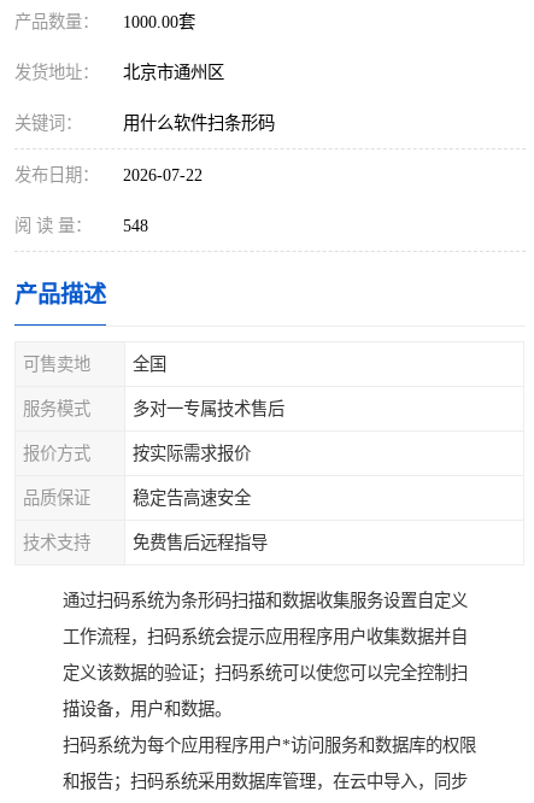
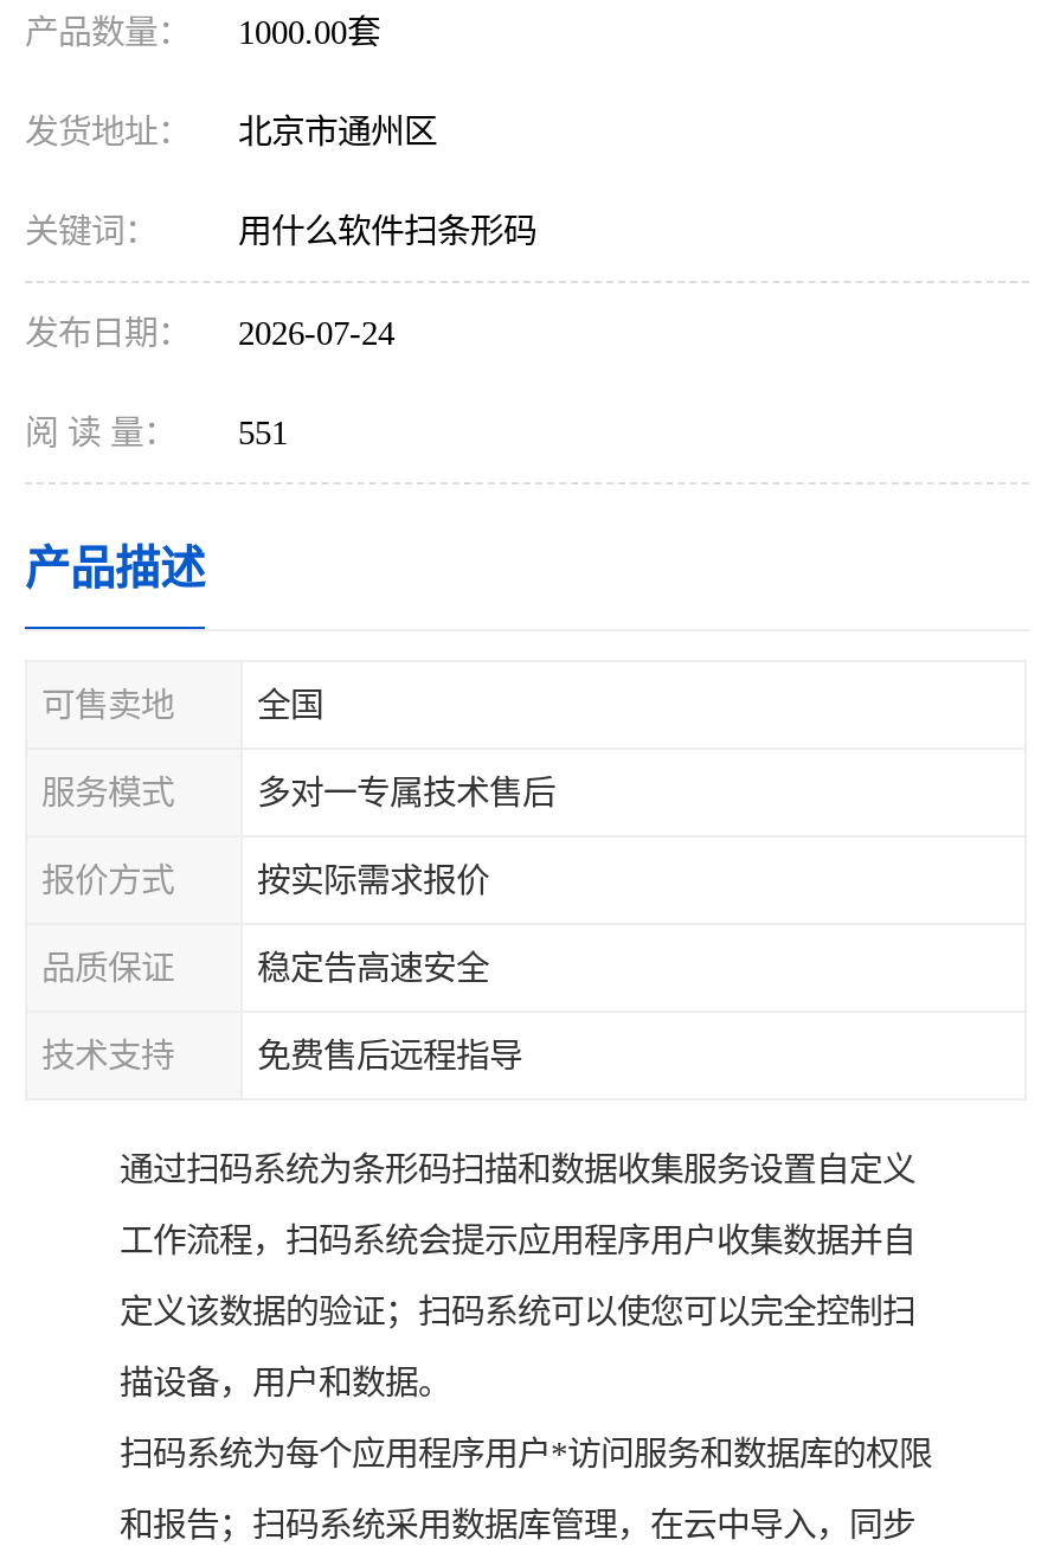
- 发布日期： 2026-07-22
+ 发布日期： 2026-07-24

- 阅 读 量： 548
+ 阅 读 量： 551
